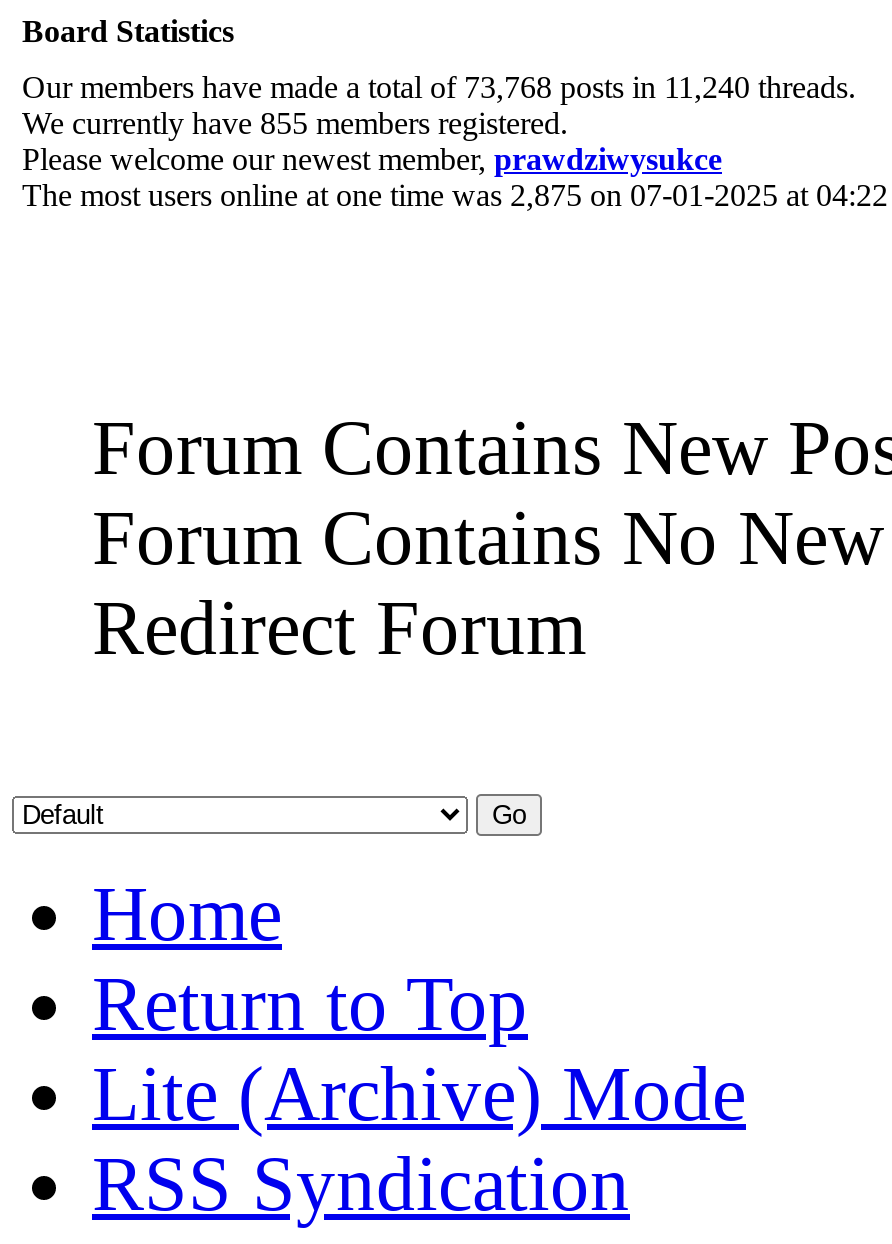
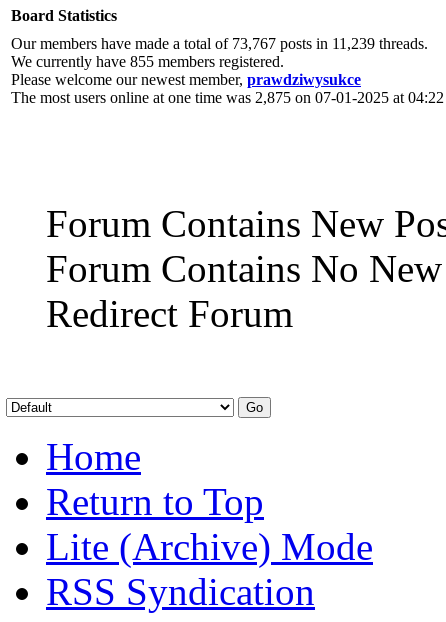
- Our members have made a total of 73,768 posts in 11,240 threads.
+ Our members have made a total of 73,767 posts in 11,239 threads.
